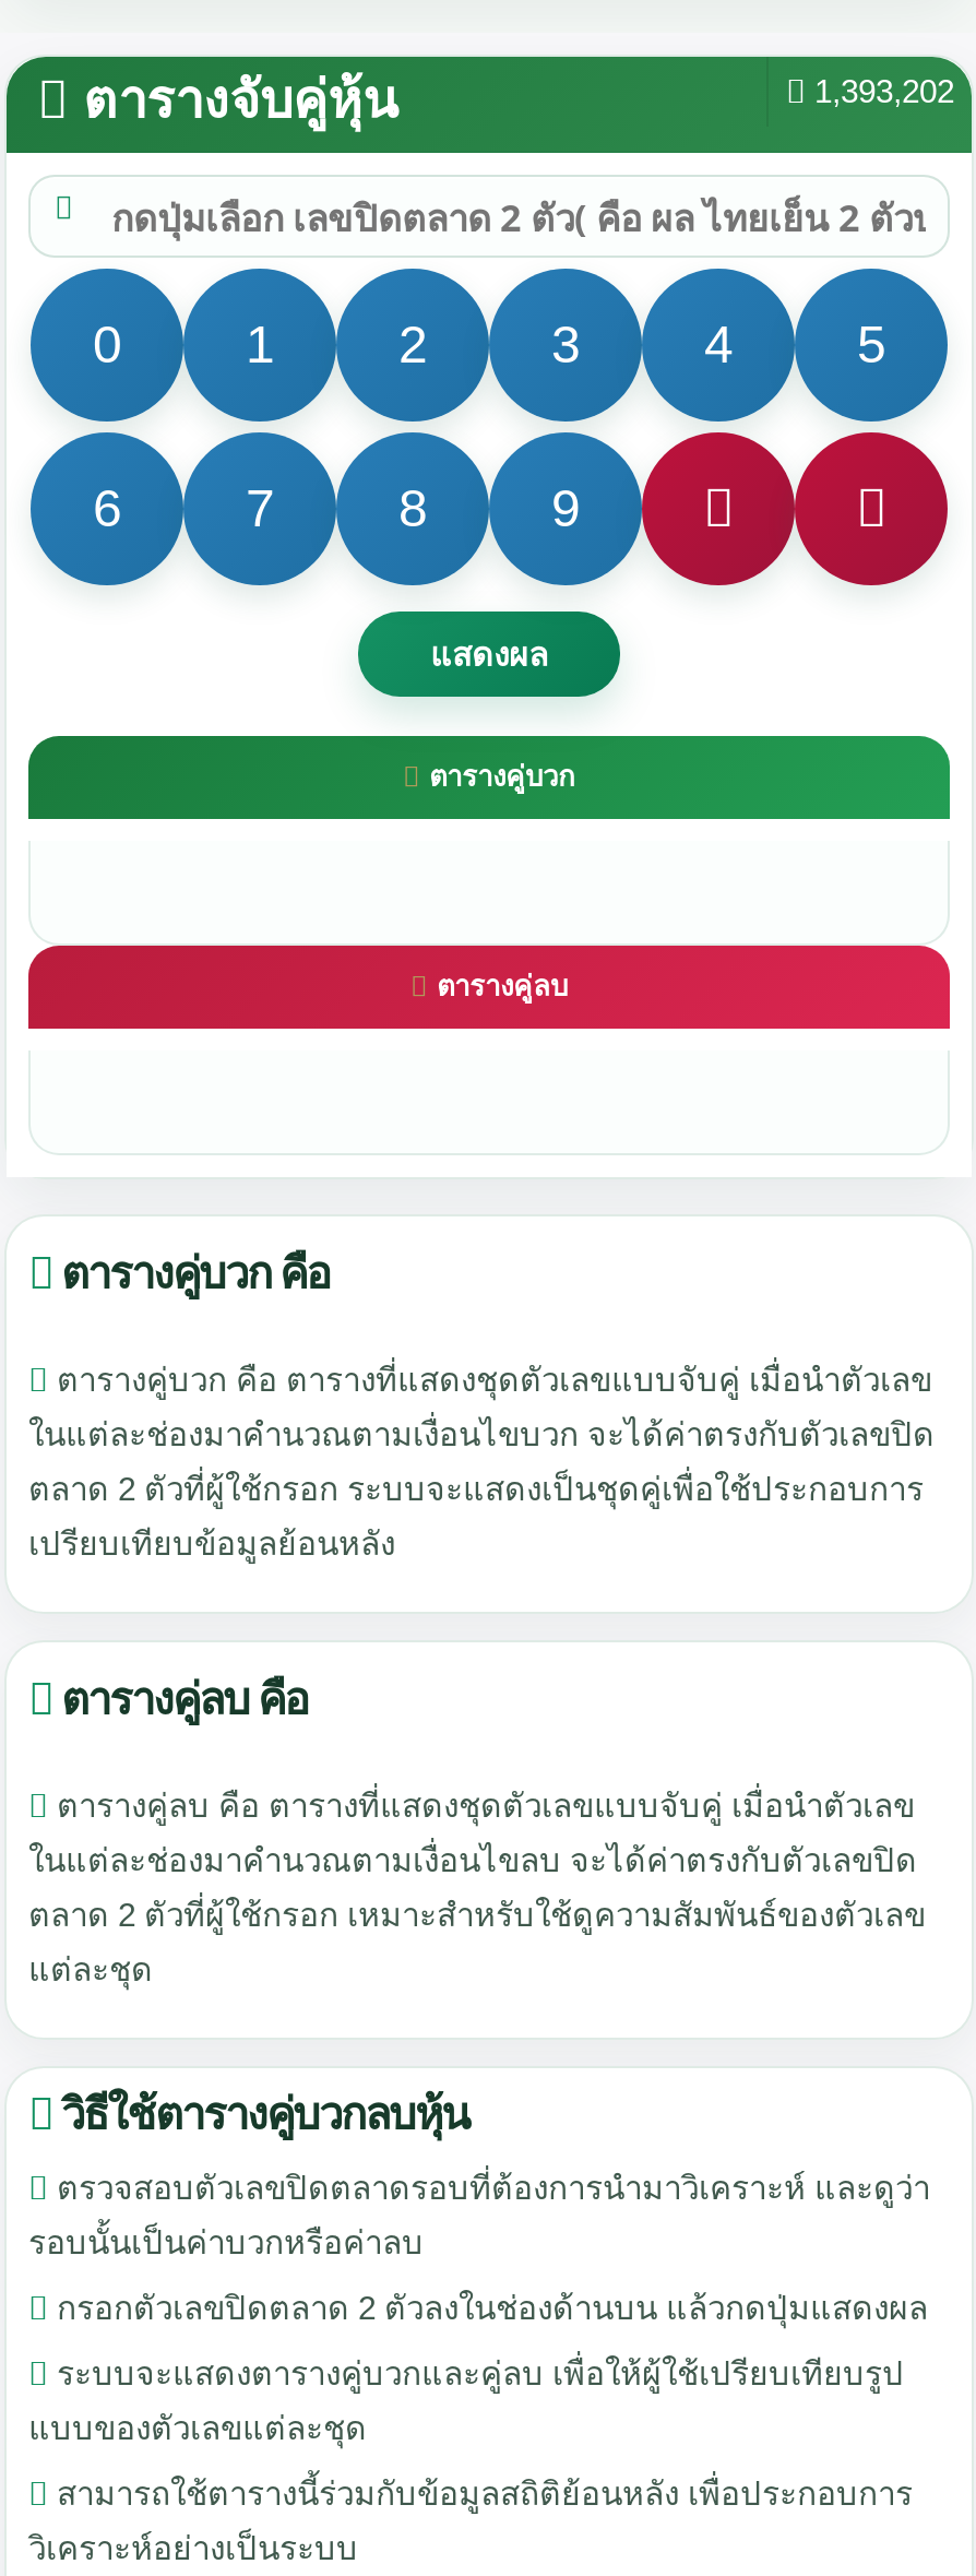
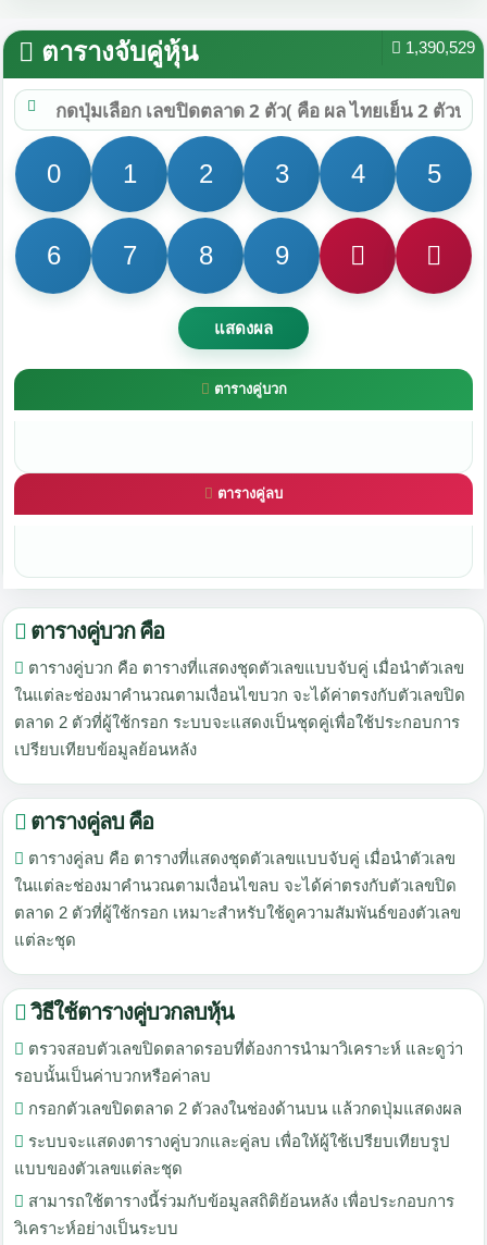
- 1,393,202
+ 1,390,529
